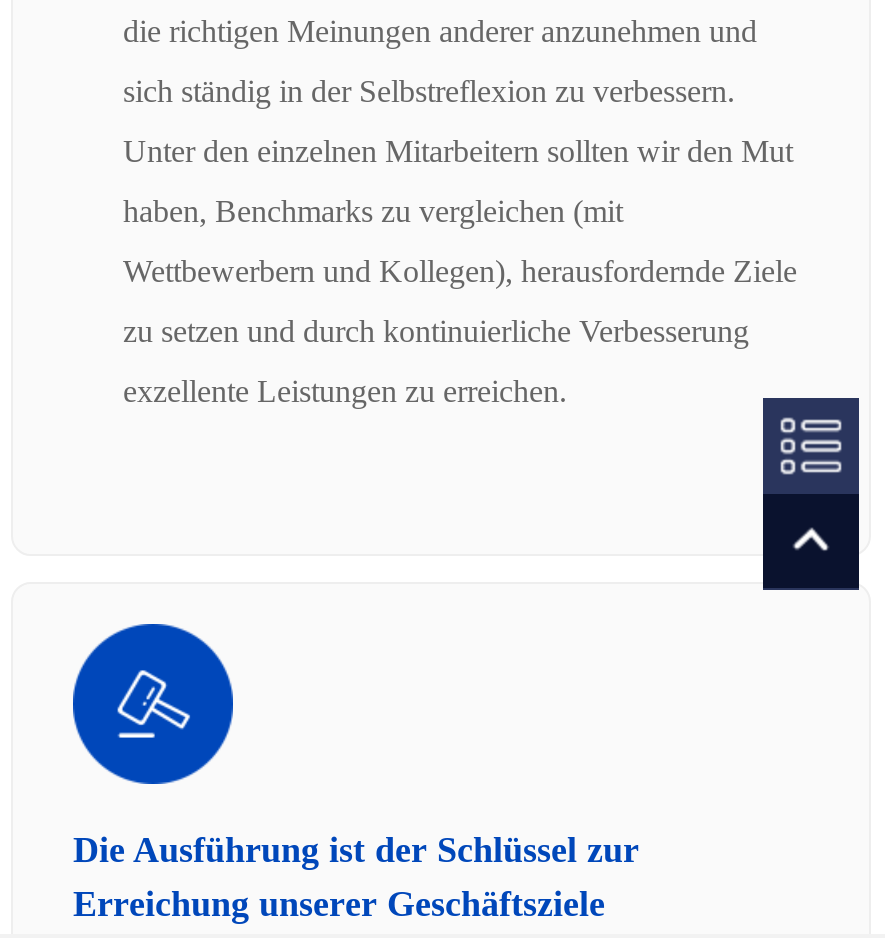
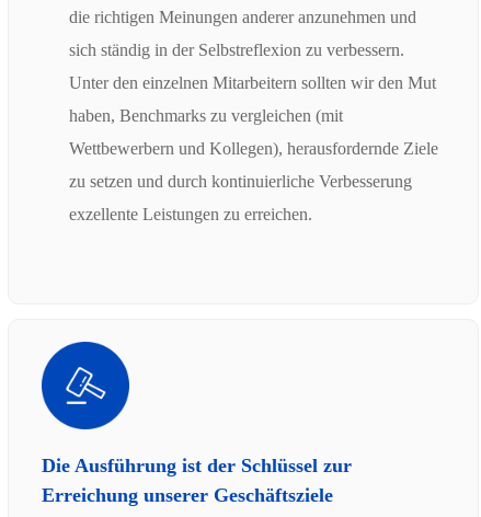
- [image]
